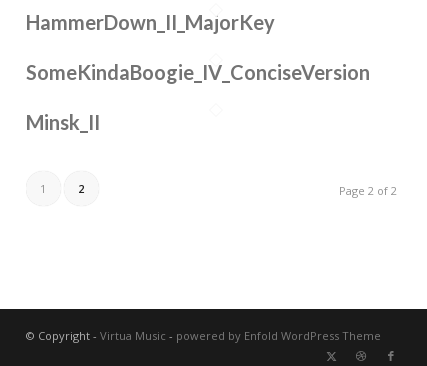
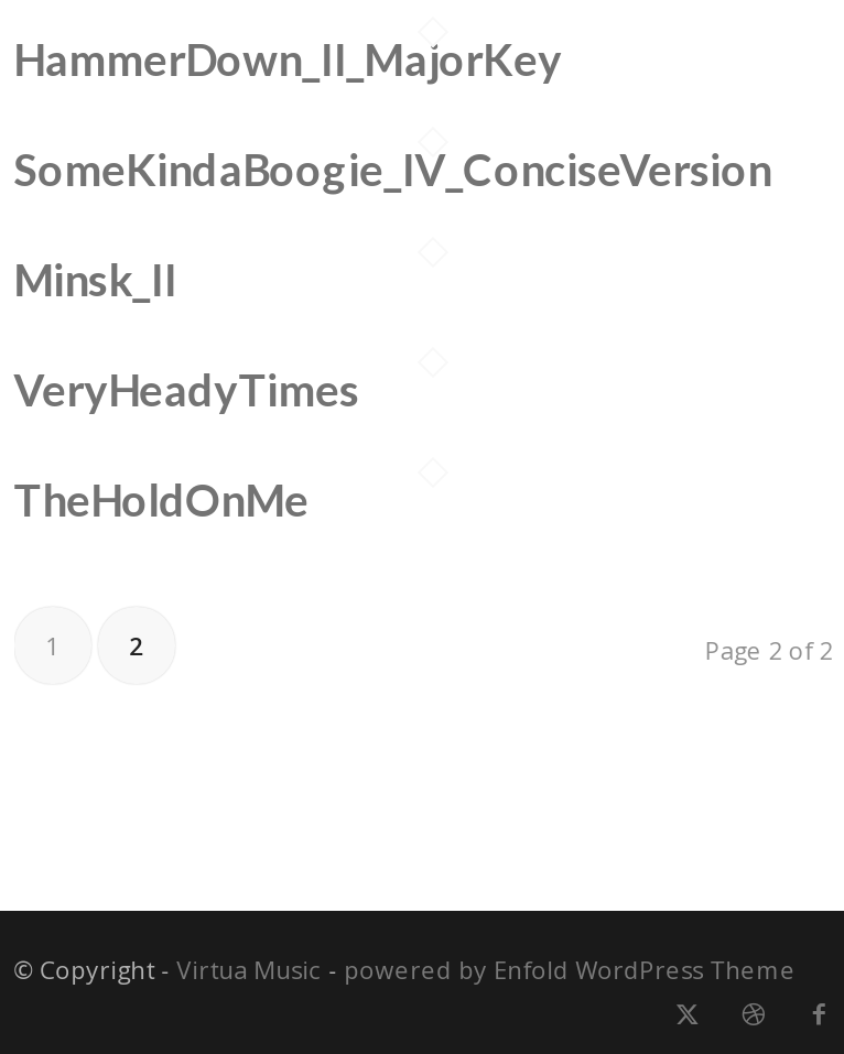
+ VeryHeadyTimes
+ TheHoldOnMe
